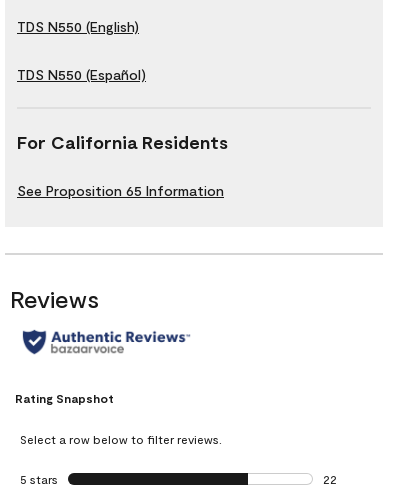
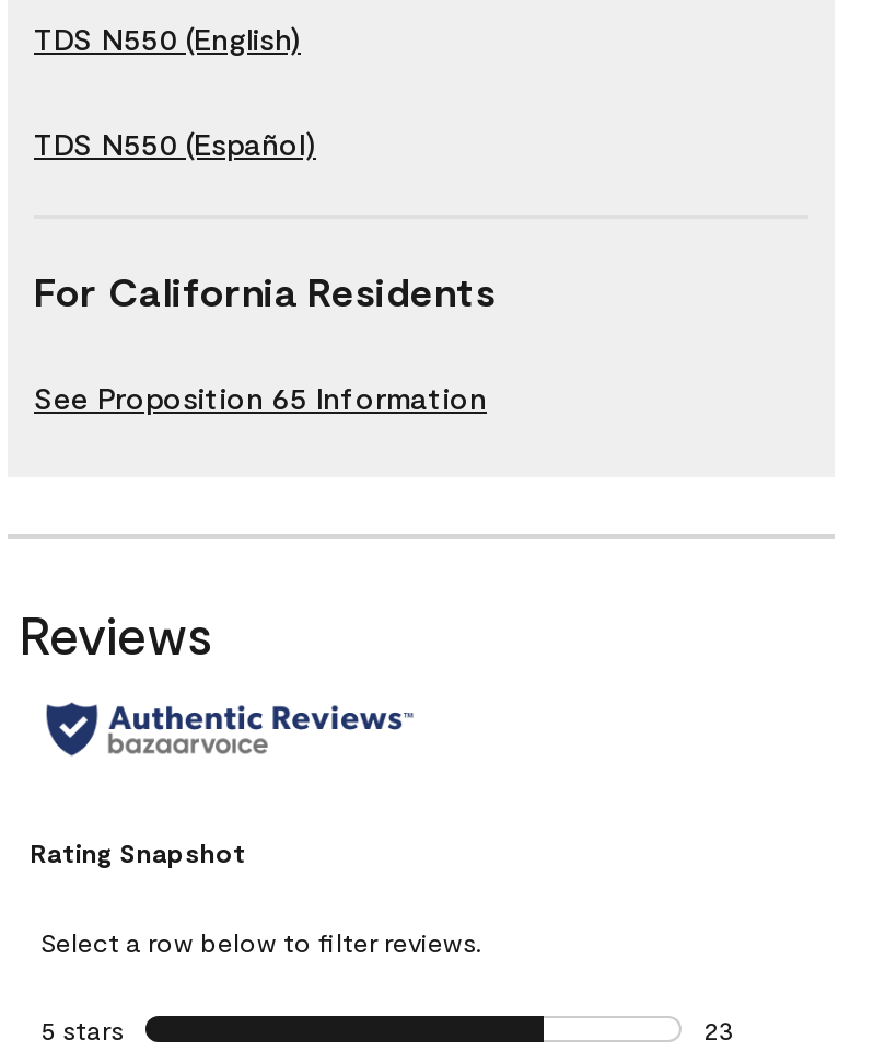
- 22
+ 23
